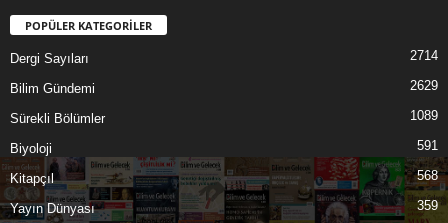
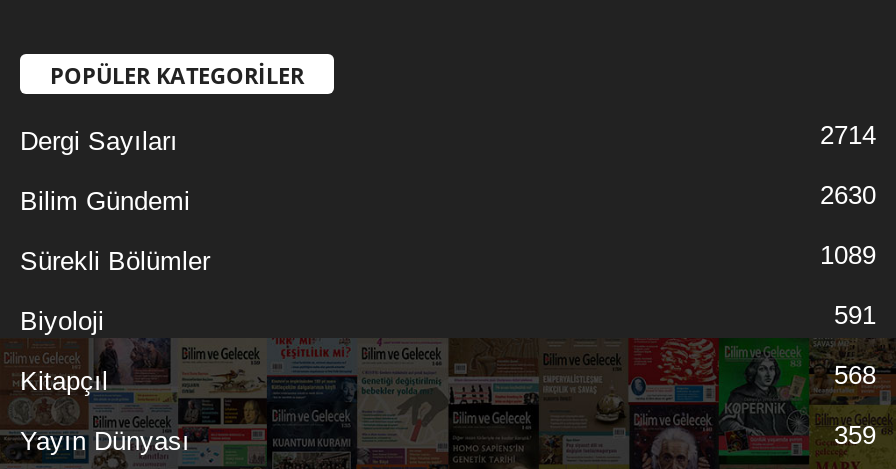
- 2629
+ 2630
